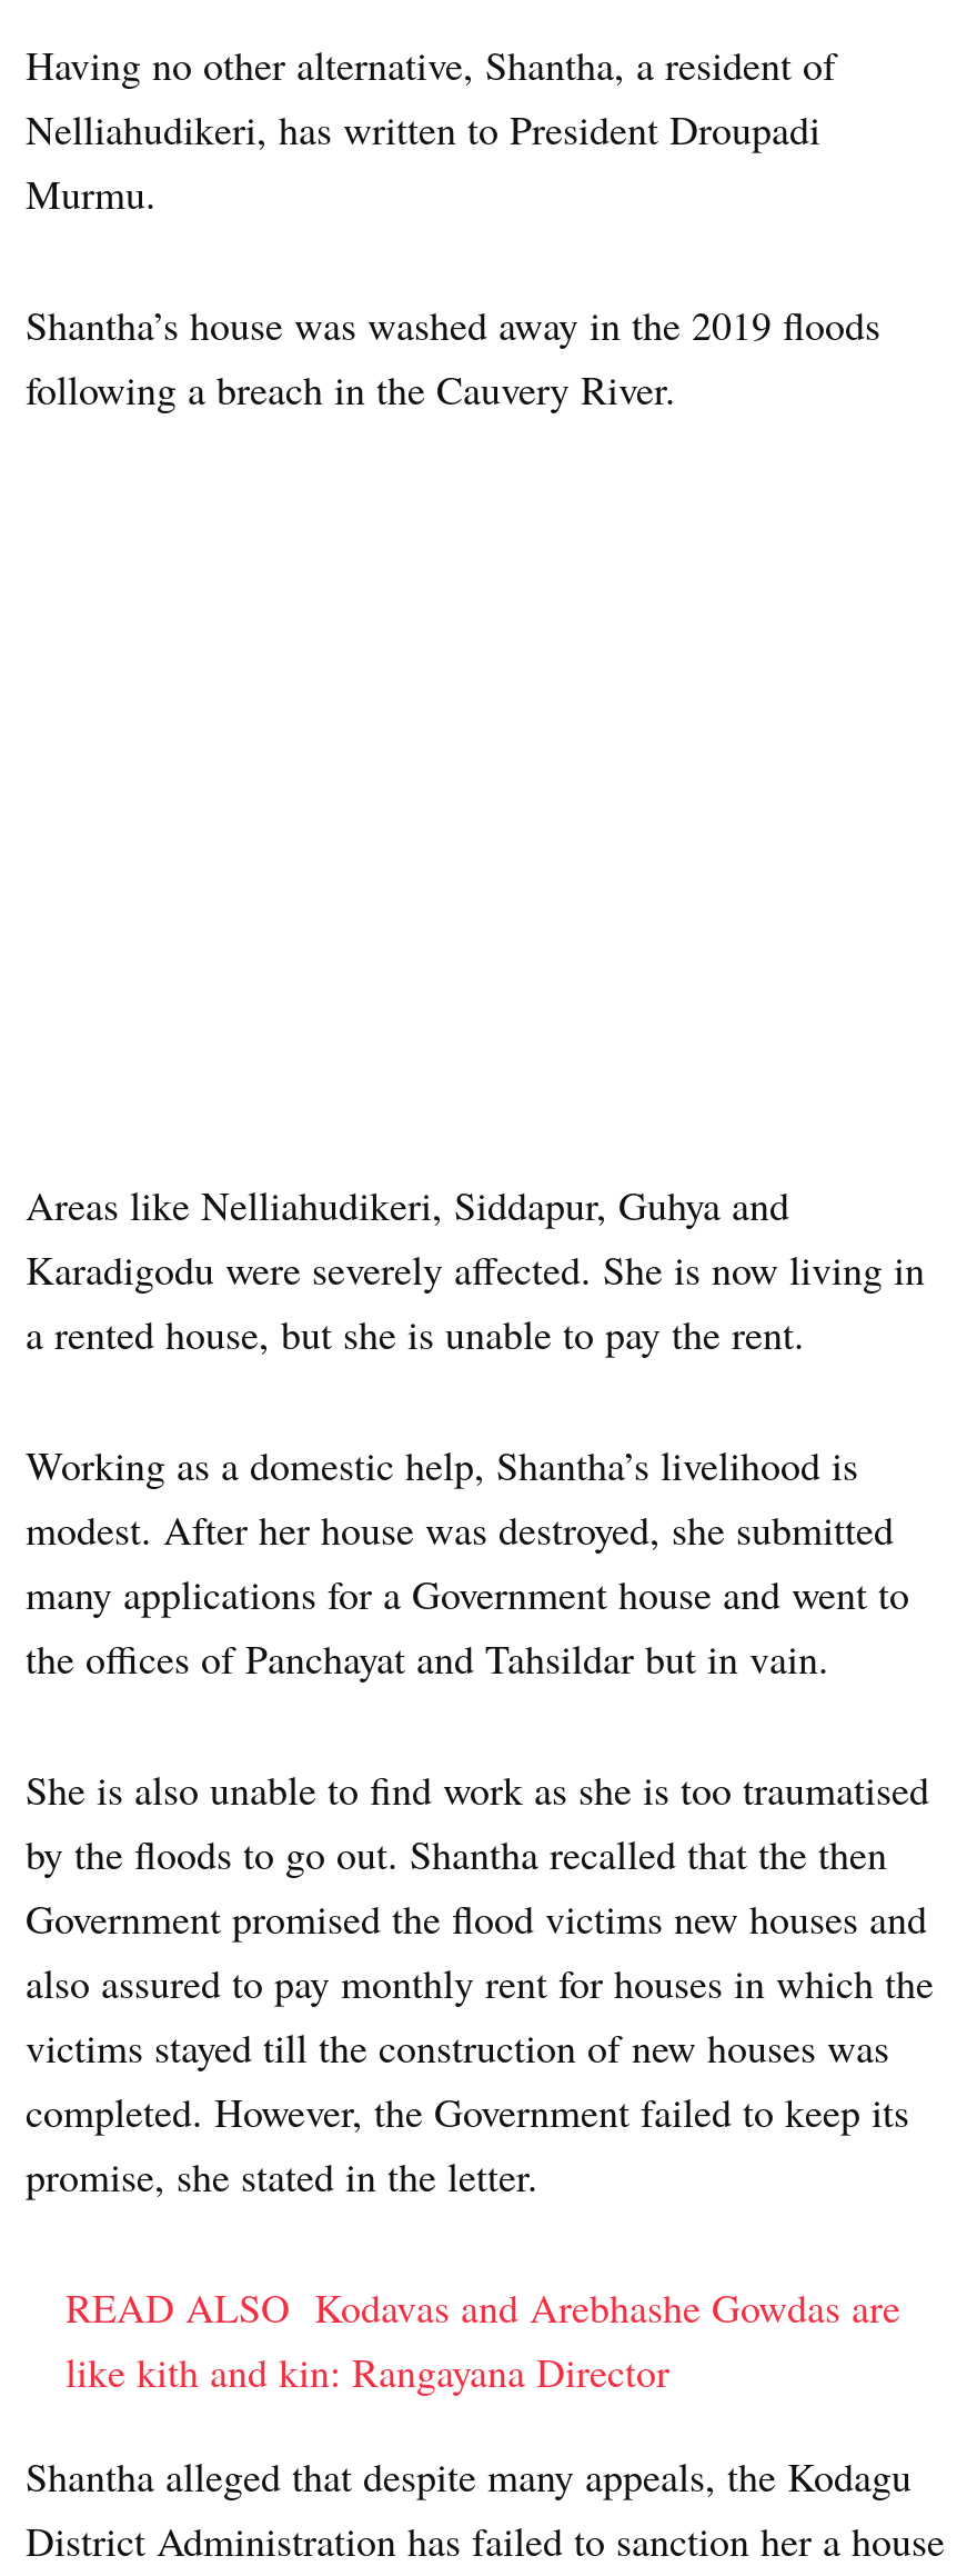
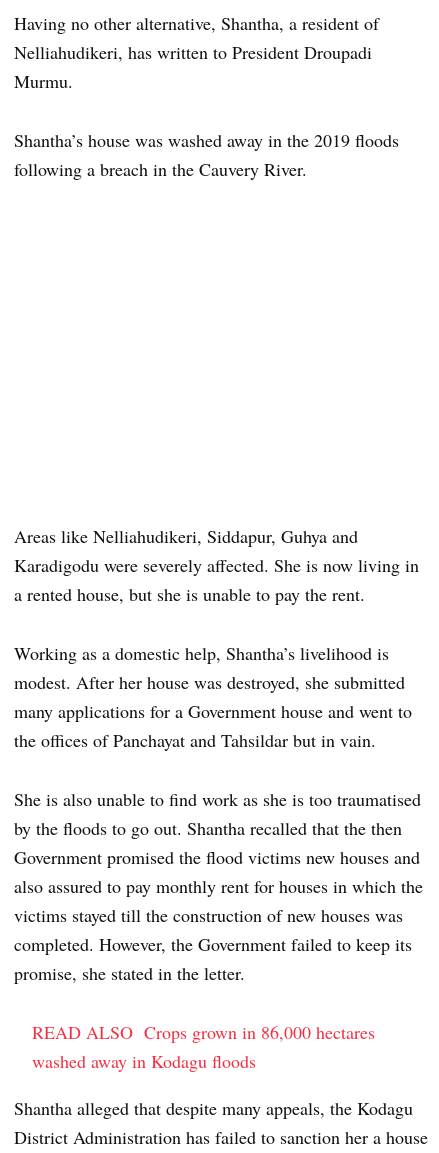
- READ ALSO Kodavas and Arebhashe Gowdas are
- like kith and kin: Rangayana Director
+ READ ALSO Crops grown in 86,000 hectares
+ washed away in Kodagu floods
